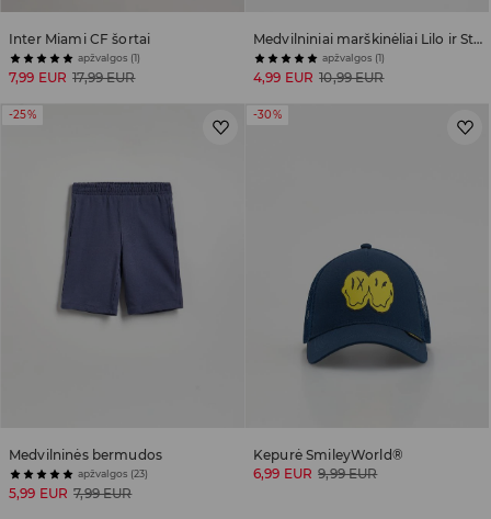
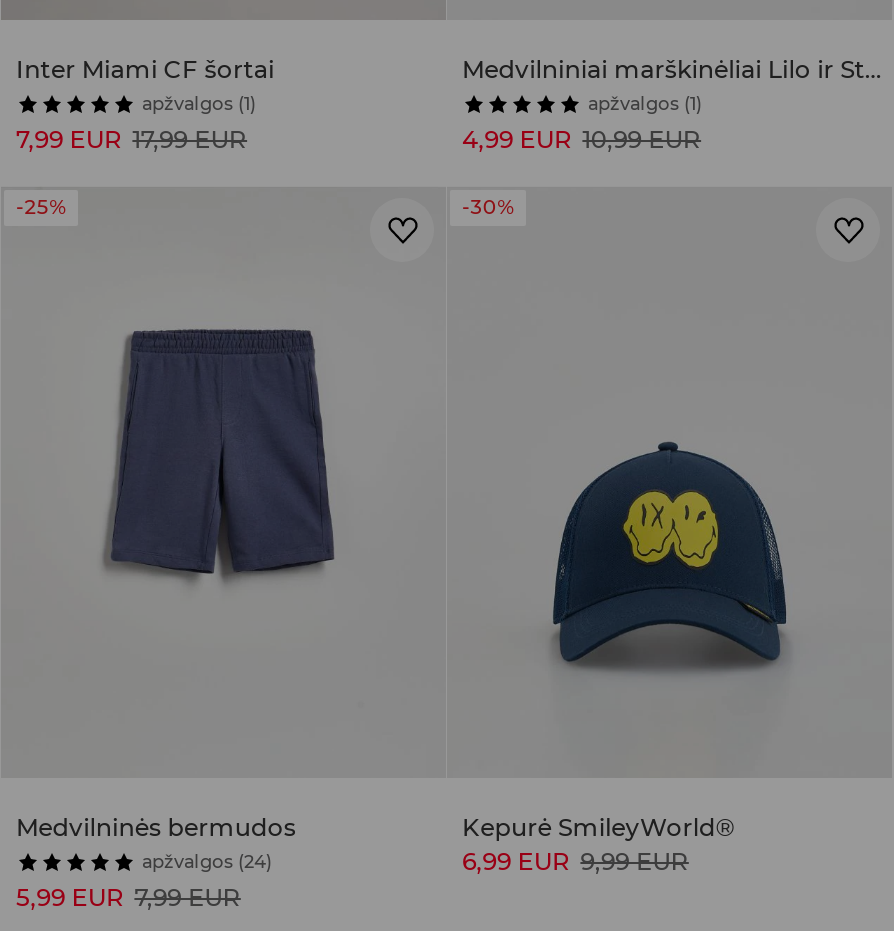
- apžvalgos (23)
+ apžvalgos (24)
